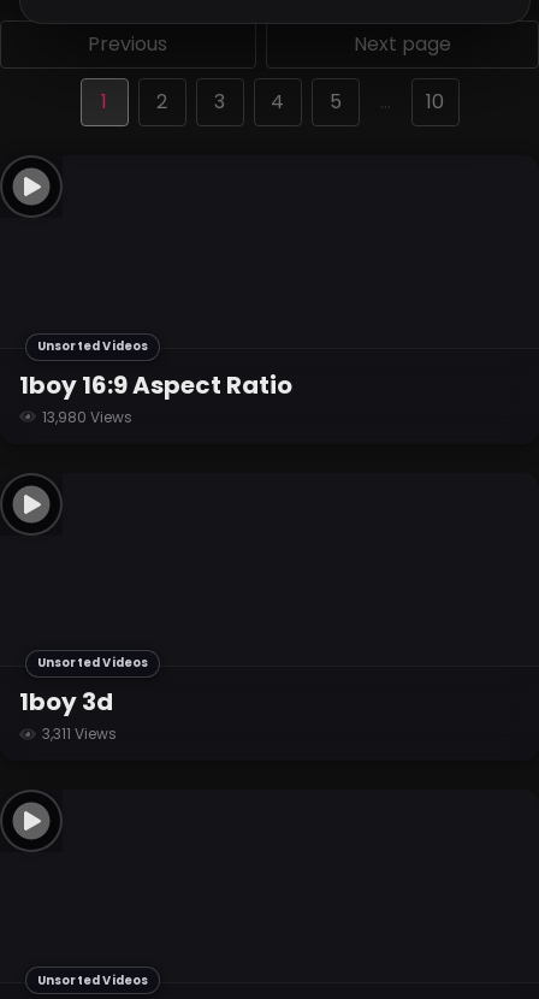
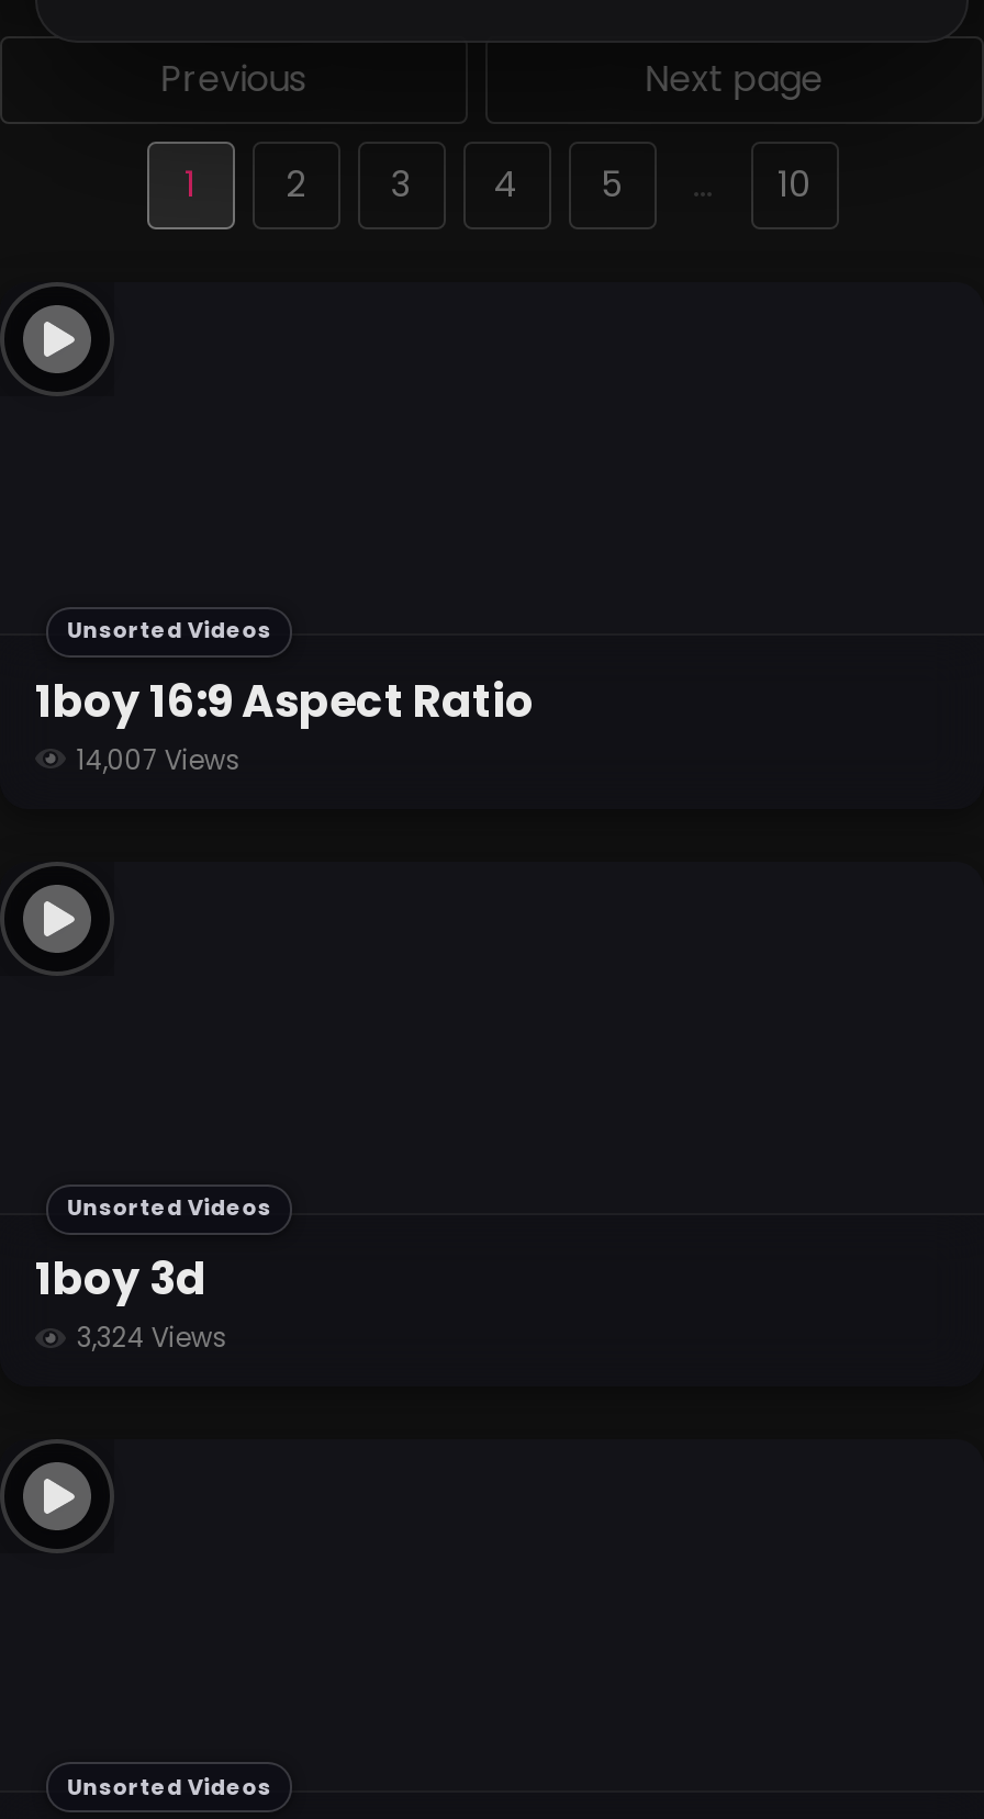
- 13,980 Views
+ 14,007 Views

- 3,311 Views
+ 3,324 Views
